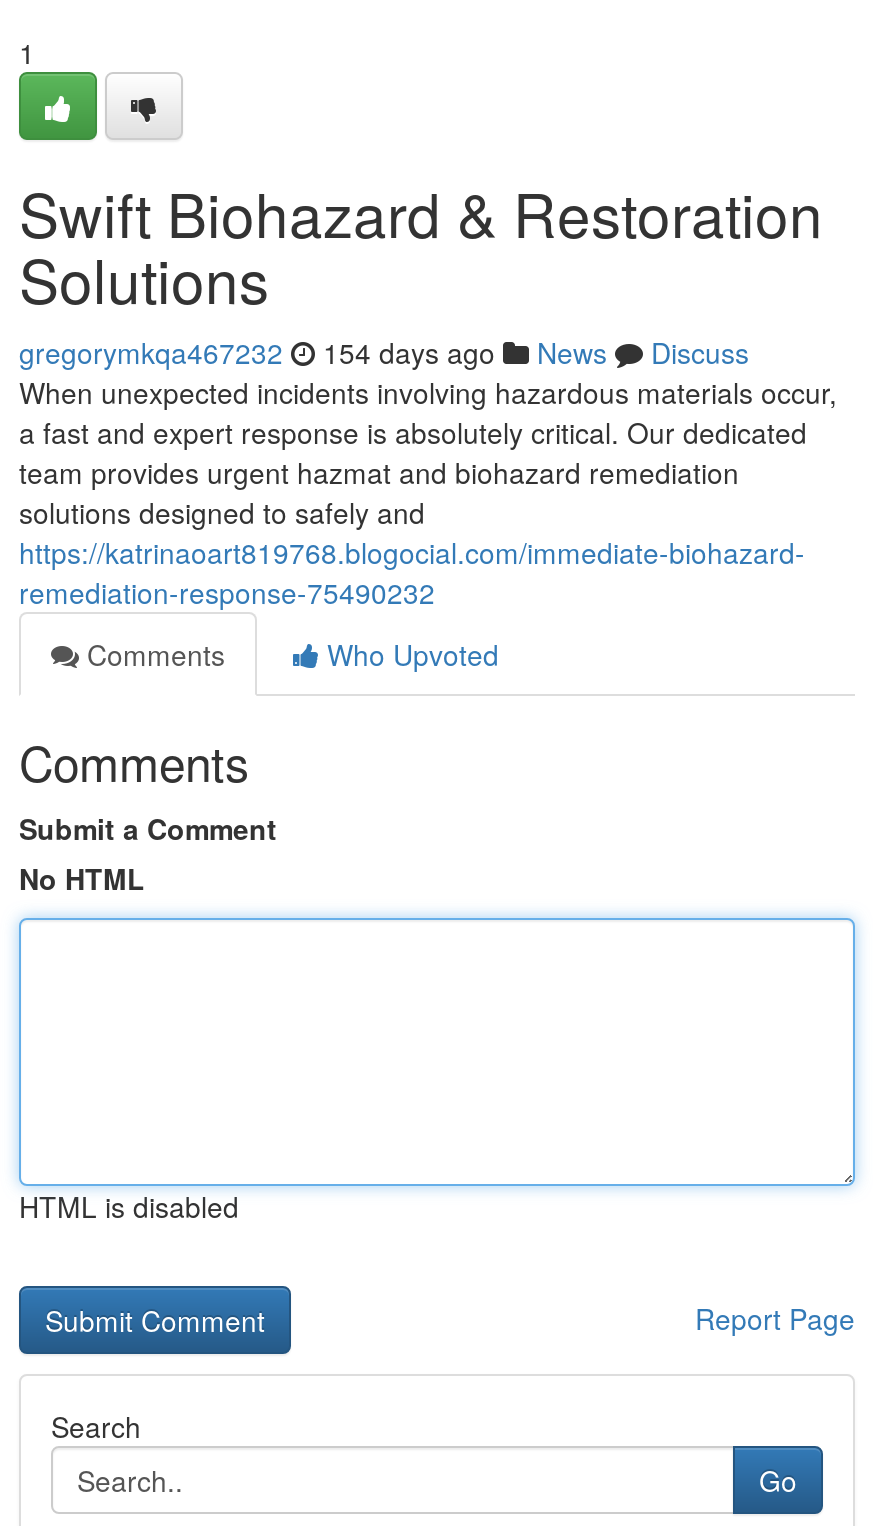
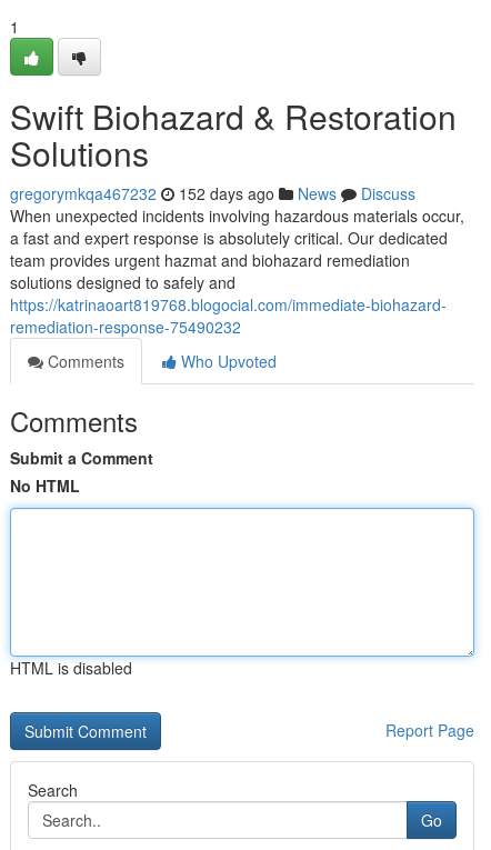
- gregorymkqa467232 154 days ago News Discuss
+ gregorymkqa467232 152 days ago News Discuss
